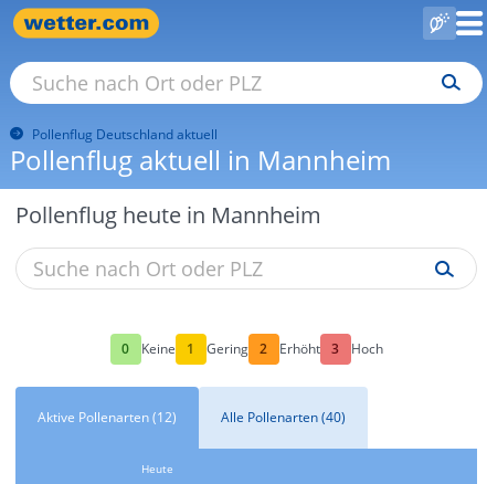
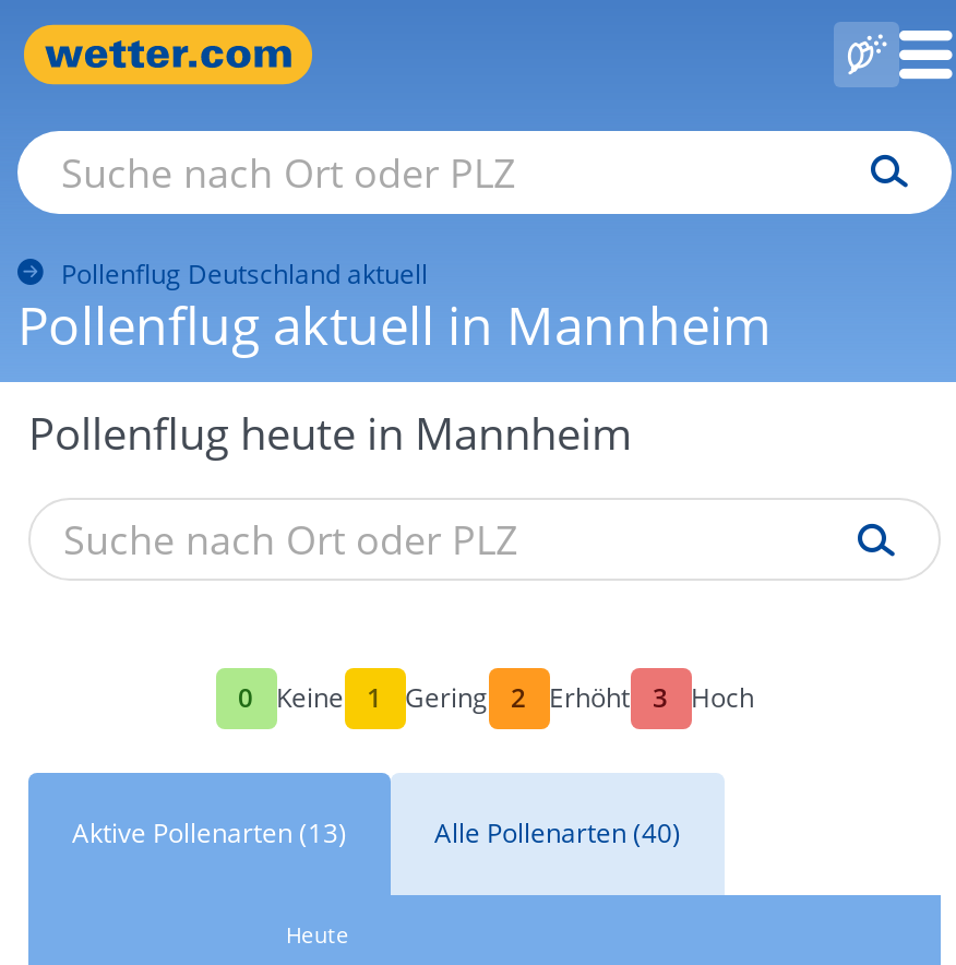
- Aktive Pollenarten (12)
+ Aktive Pollenarten (13)
